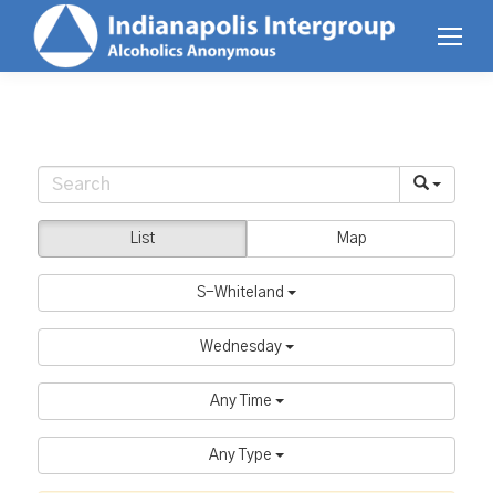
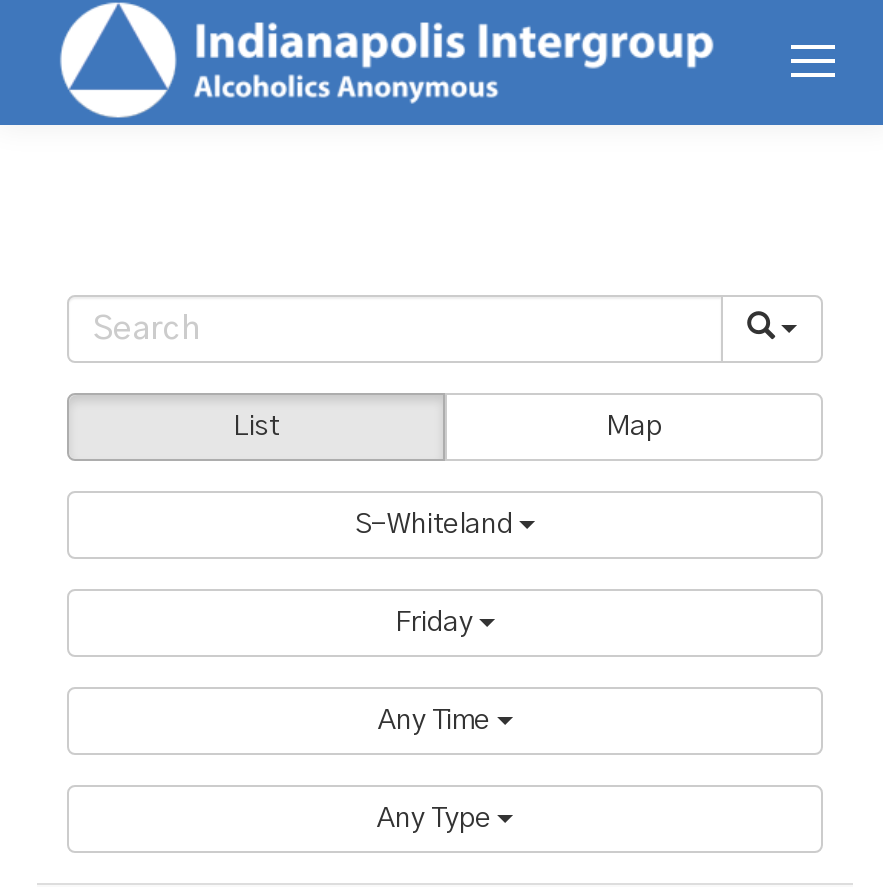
- Wednesday
+ Friday
